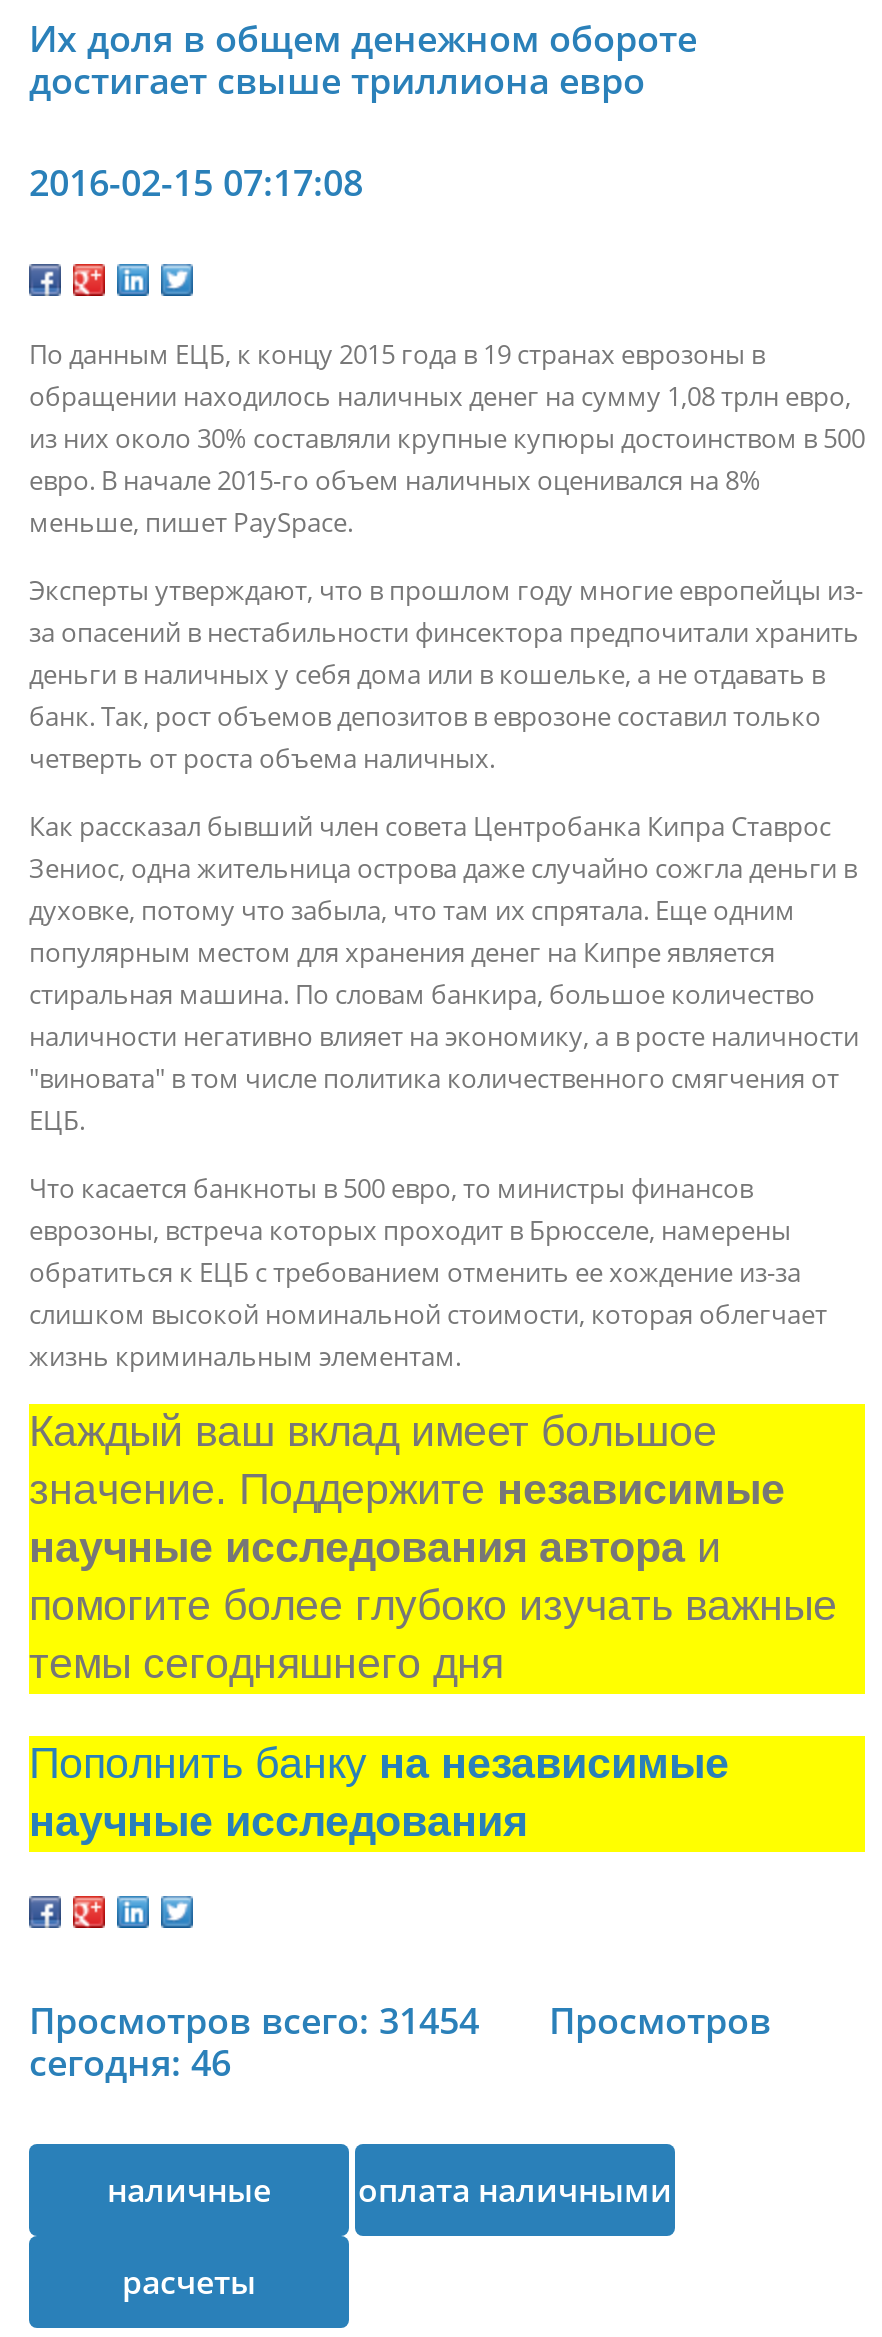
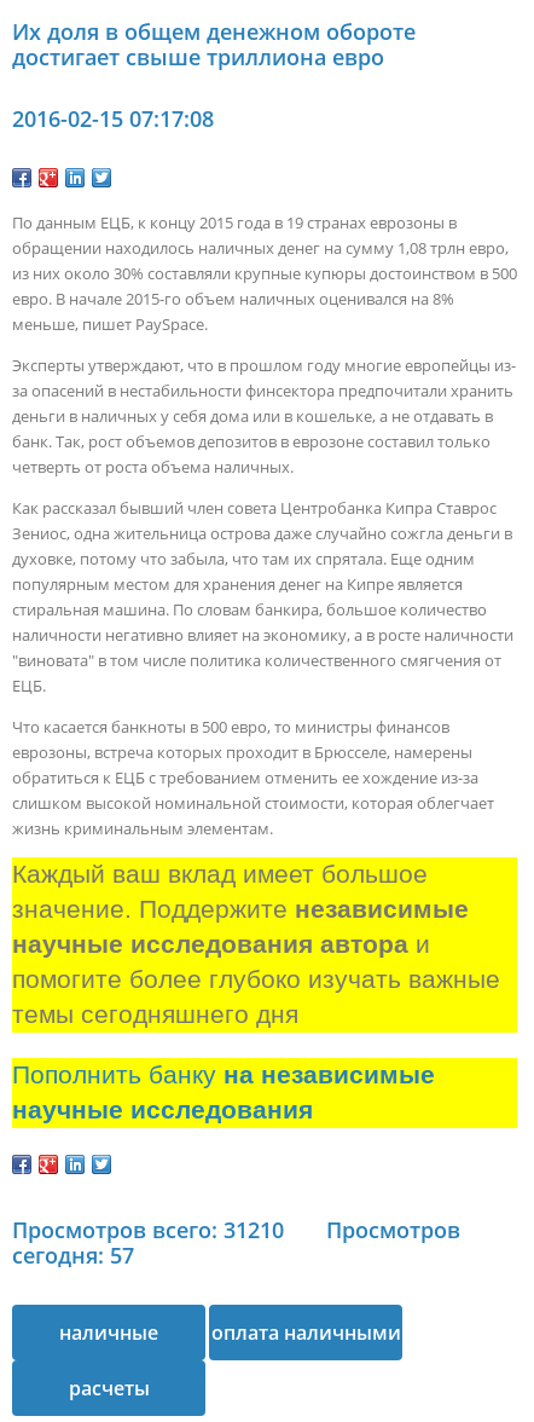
- Просмотров всего: 31454
+ Просмотров всего: 31210

- сегодня: 46
+ сегодня: 57
